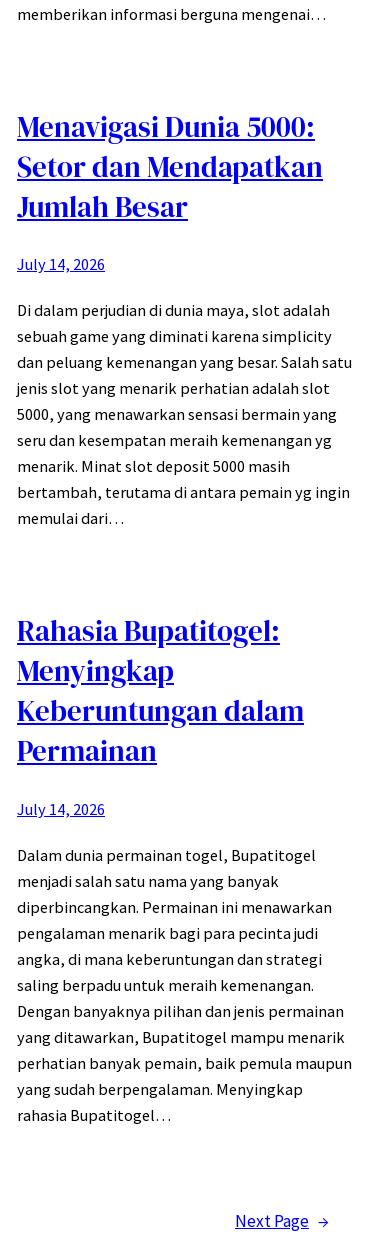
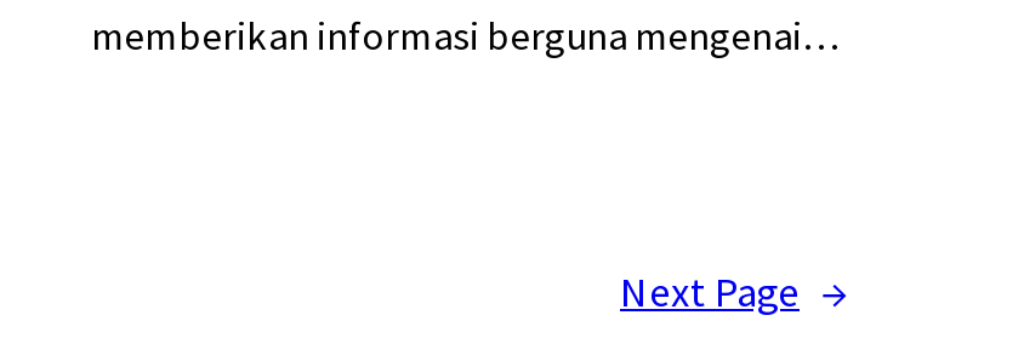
- Menavigasi Dunia 5000:
- Setor dan Mendapatkan
- Jumlah Besar
- July 14, 2026
- Di dalam perjudian di dunia maya, slot adalah
- sebuah game yang diminati karena simplicity
- dan peluang kemenangan yang besar. Salah satu
- jenis slot yang menarik perhatian adalah slot
- 5000, yang menawarkan sensasi bermain yang
- seru dan kesempatan meraih kemenangan yg
- menarik. Minat slot deposit 5000 masih
- bertambah, terutama di antara pemain yg ingin
- memulai dari…
- Rahasia Bupatitogel:
- Menyingkap
- Keberuntungan dalam
- Permainan
- July 14, 2026
- Dalam dunia permainan togel, Bupatitogel
- menjadi salah satu nama yang banyak
- diperbincangkan. Permainan ini menawarkan
- pengalaman menarik bagi para pecinta judi
- angka, di mana keberuntungan dan strategi
- saling berpadu untuk meraih kemenangan.
- Dengan banyaknya pilihan dan jenis permainan
- yang ditawarkan, Bupatitogel mampu menarik
- perhatian banyak pemain, baik pemula maupun
- yang sudah berpengalaman. Menyingkap
- rahasia Bupatitogel…
